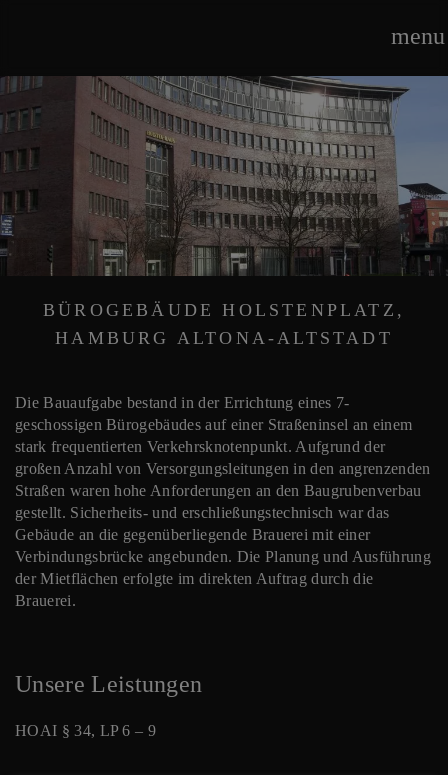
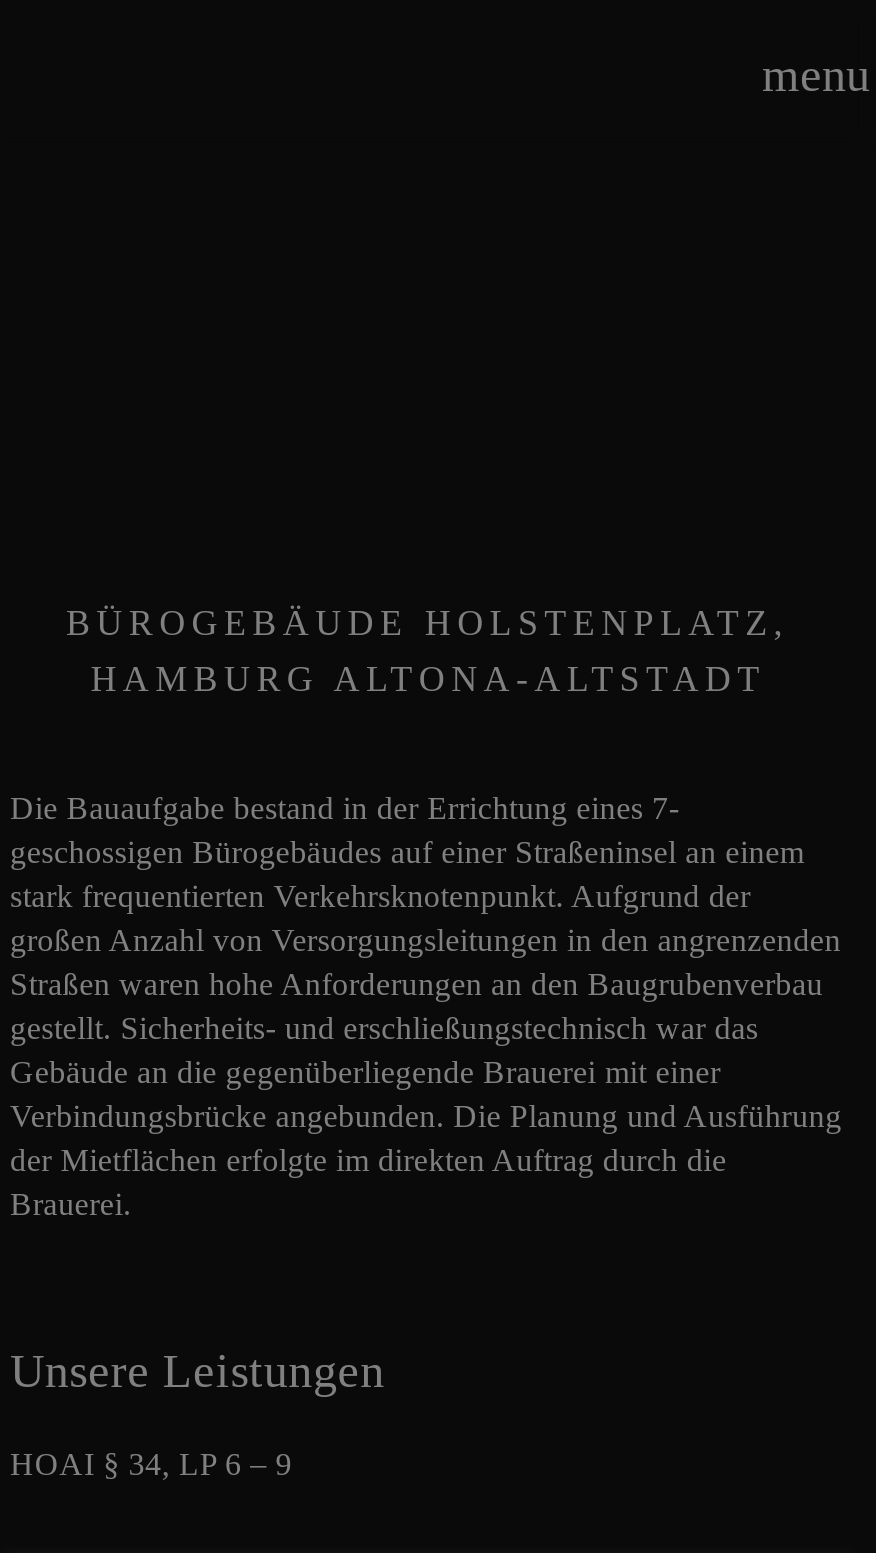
- [image]
